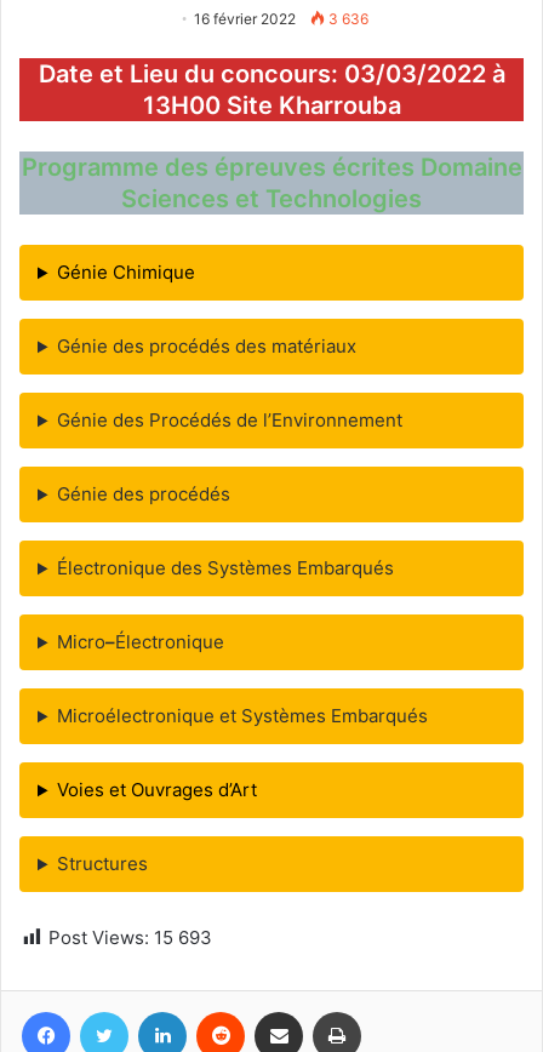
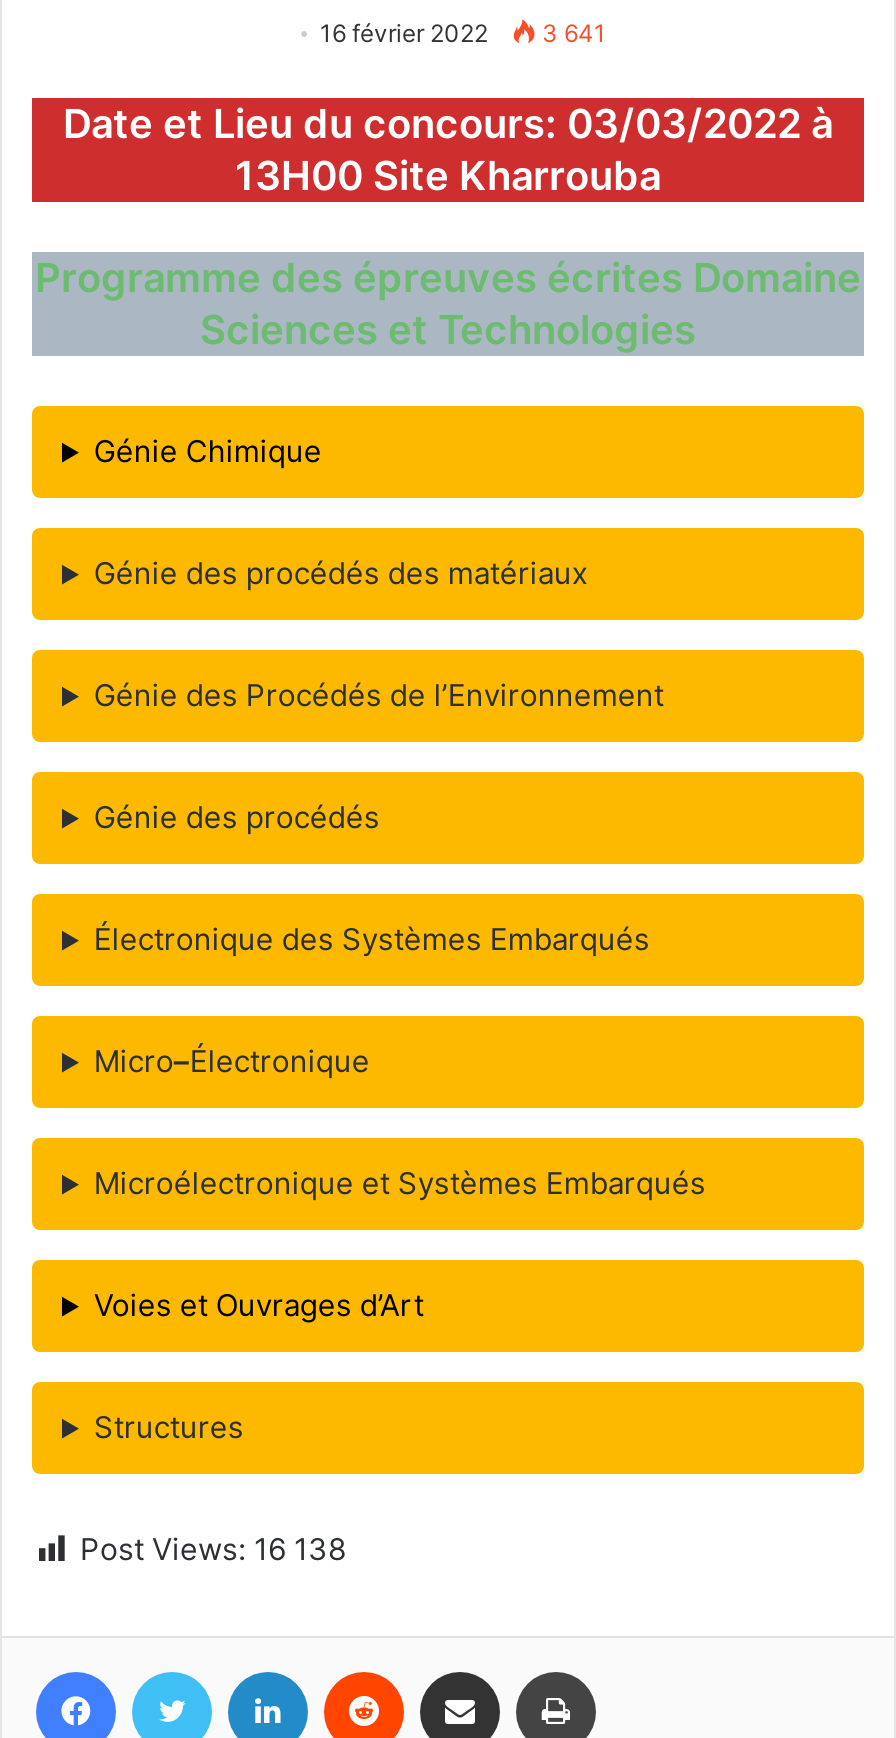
- 16 février 2022 3 636
+ 16 février 2022 3 641

- Post Views: 15 693
+ Post Views: 16 138
